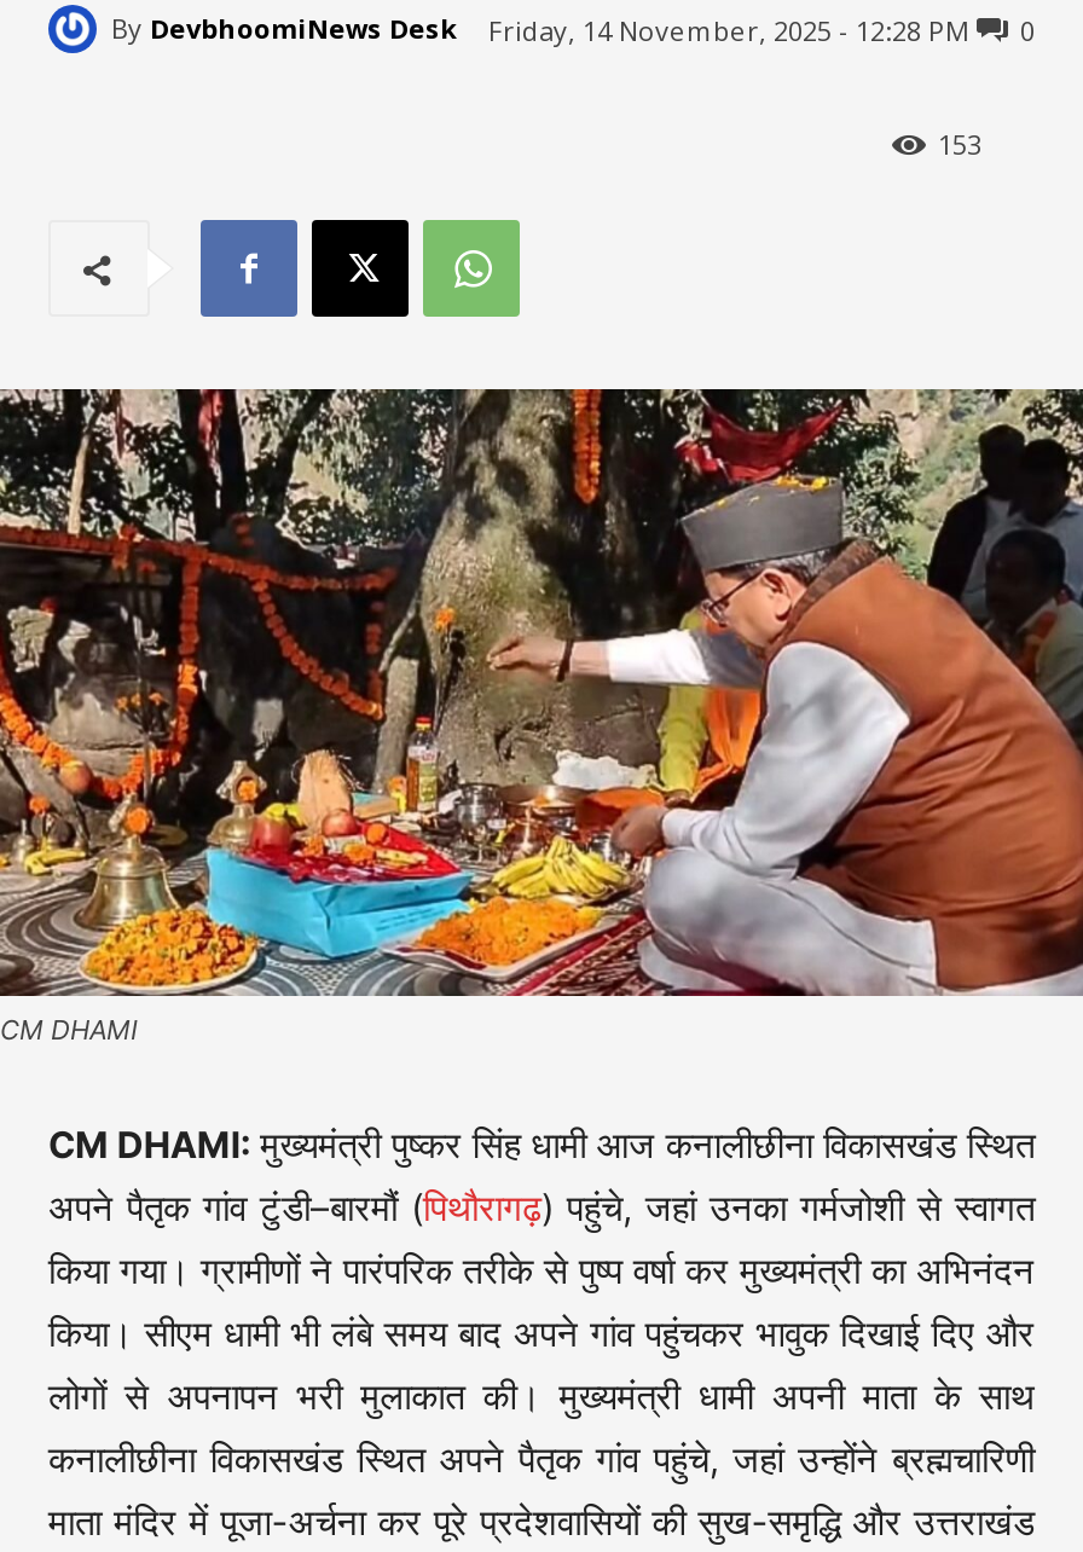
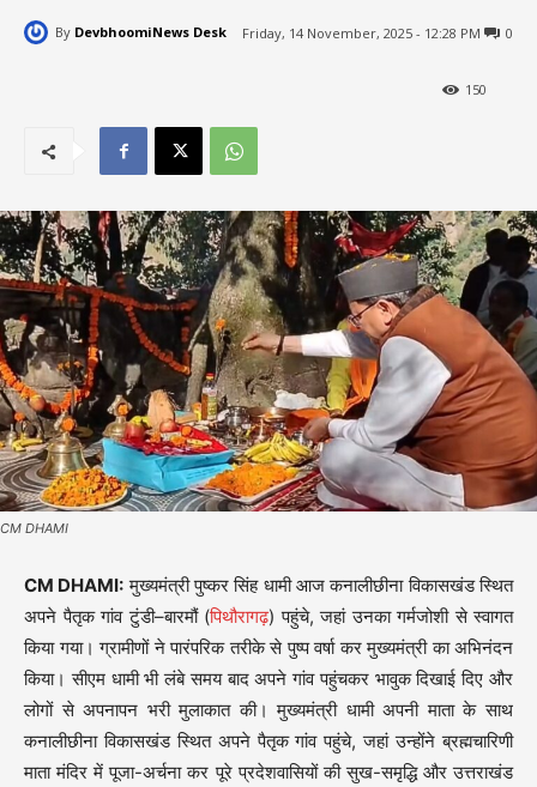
- 153
+ 150
